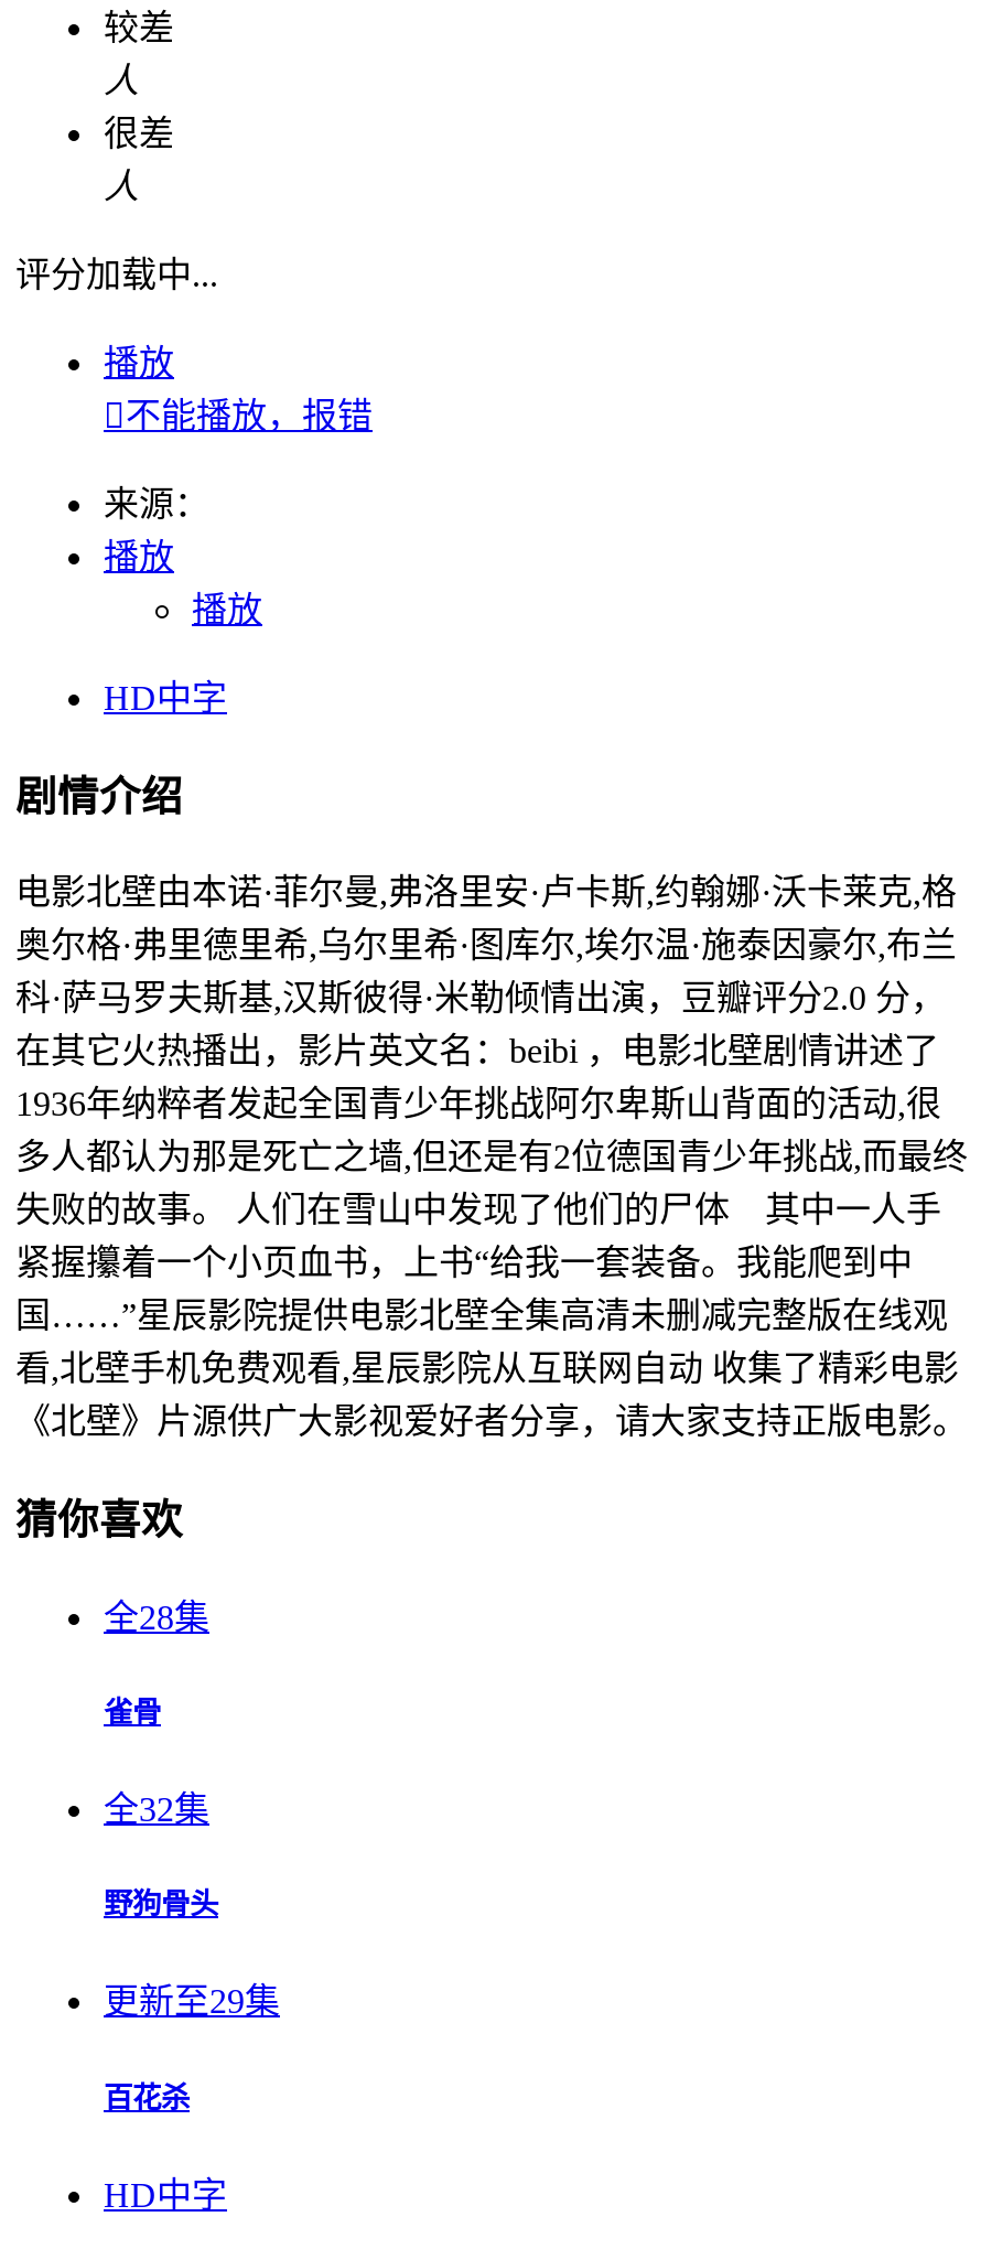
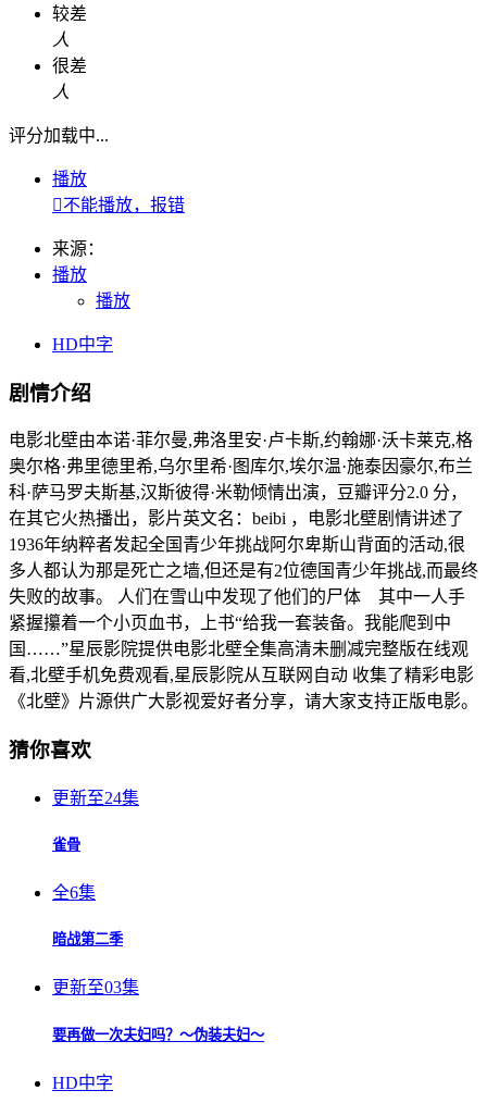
- 全28集
+ 更新至24集

- 全32集
+ 全6集

- 野狗骨头
+ 暗战第二季

- 更新至29集
+ 更新至03集

- 百花杀
+ 要再做一次夫妇吗？～伪装夫妇～
